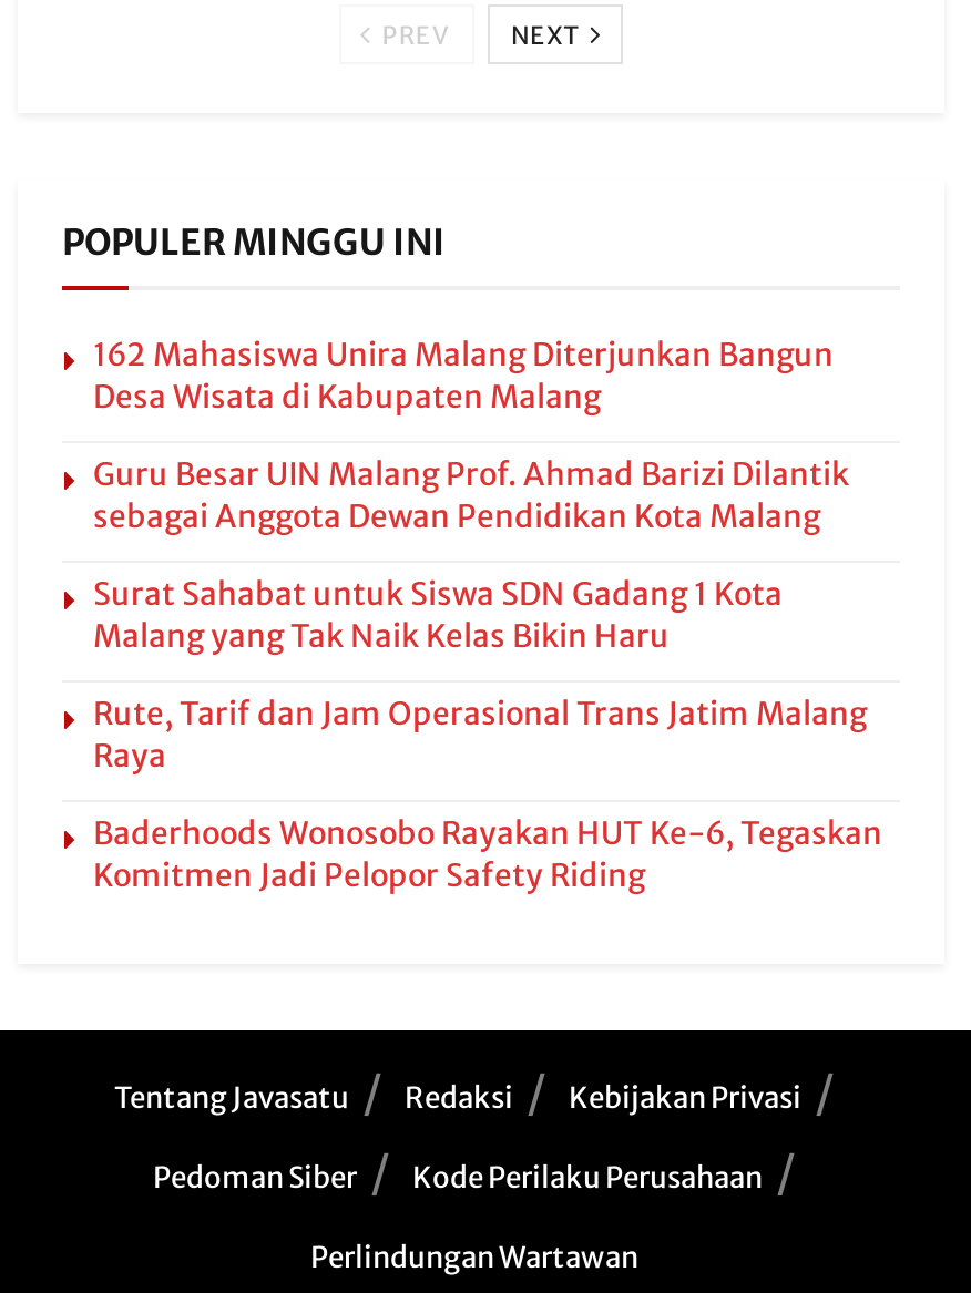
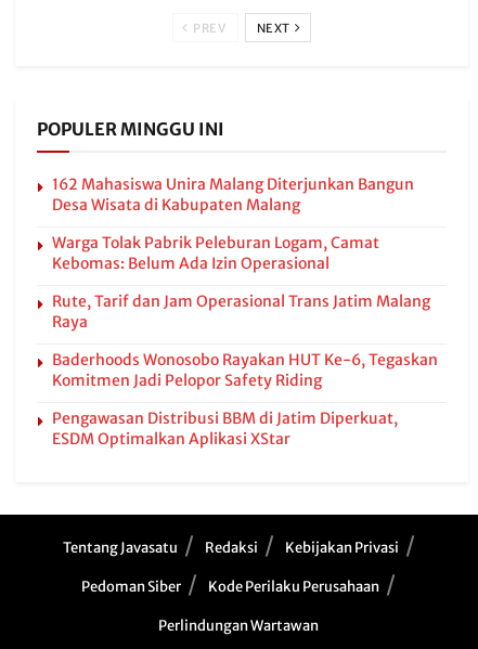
- Guru Besar UIN Malang Prof. Ahmad Barizi Dilantik
- sebagai Anggota Dewan Pendidikan Kota Malang
- Surat Sahabat untuk Siswa SDN Gadang 1 Kota
- Malang yang Tak Naik Kelas Bikin Haru
+ Warga Tolak Pabrik Peleburan Logam, Camat
+ Kebomas: Belum Ada Izin Operasional

moved up: Rute, Tarif dan Jam Operasional Trans Jatim Malang | Raya | Baderhoods Wonosobo Rayakan HUT Ke-6, Tegaskan | Komitmen Jadi Pelopor Safety Riding

+ Pengawasan Distribusi BBM di Jatim Diperkuat,
+ ESDM Optimalkan Aplikasi XStar
